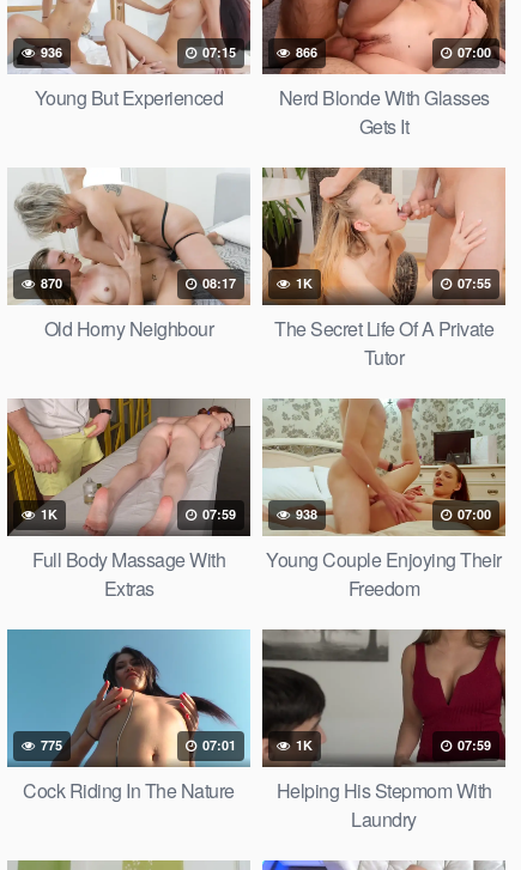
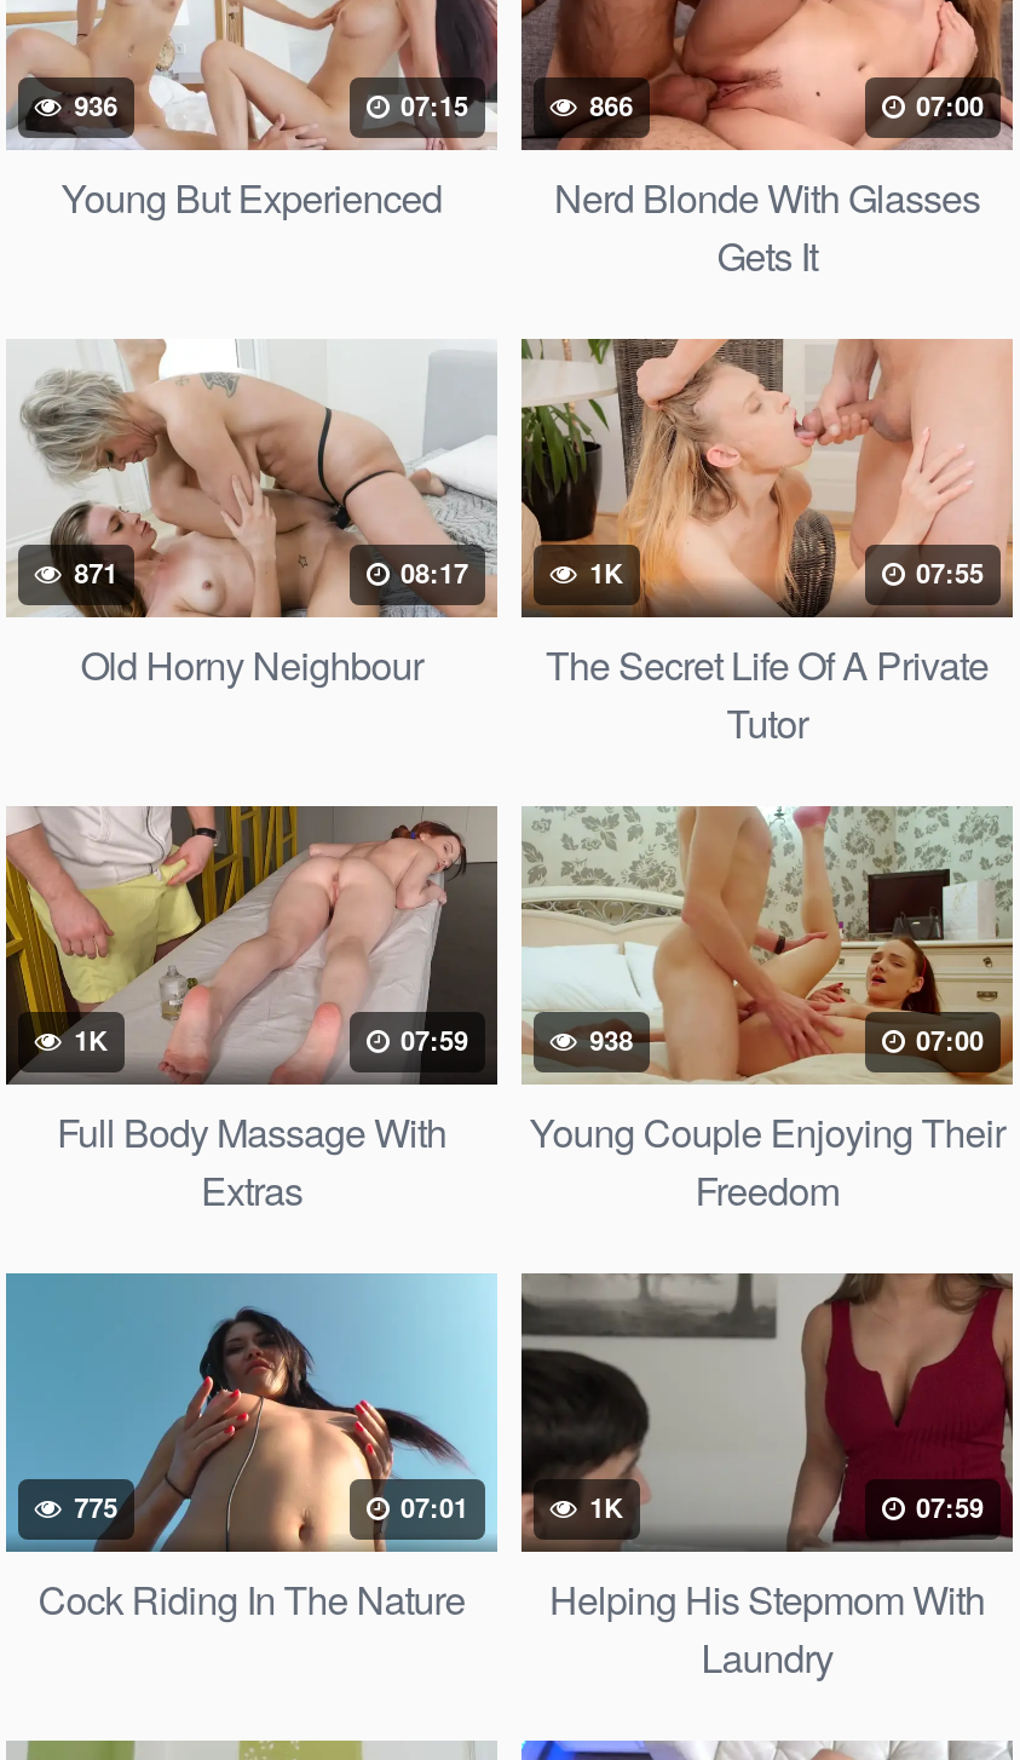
- 870
+ 871
